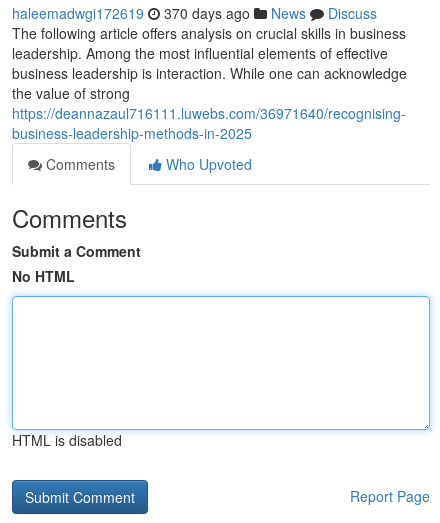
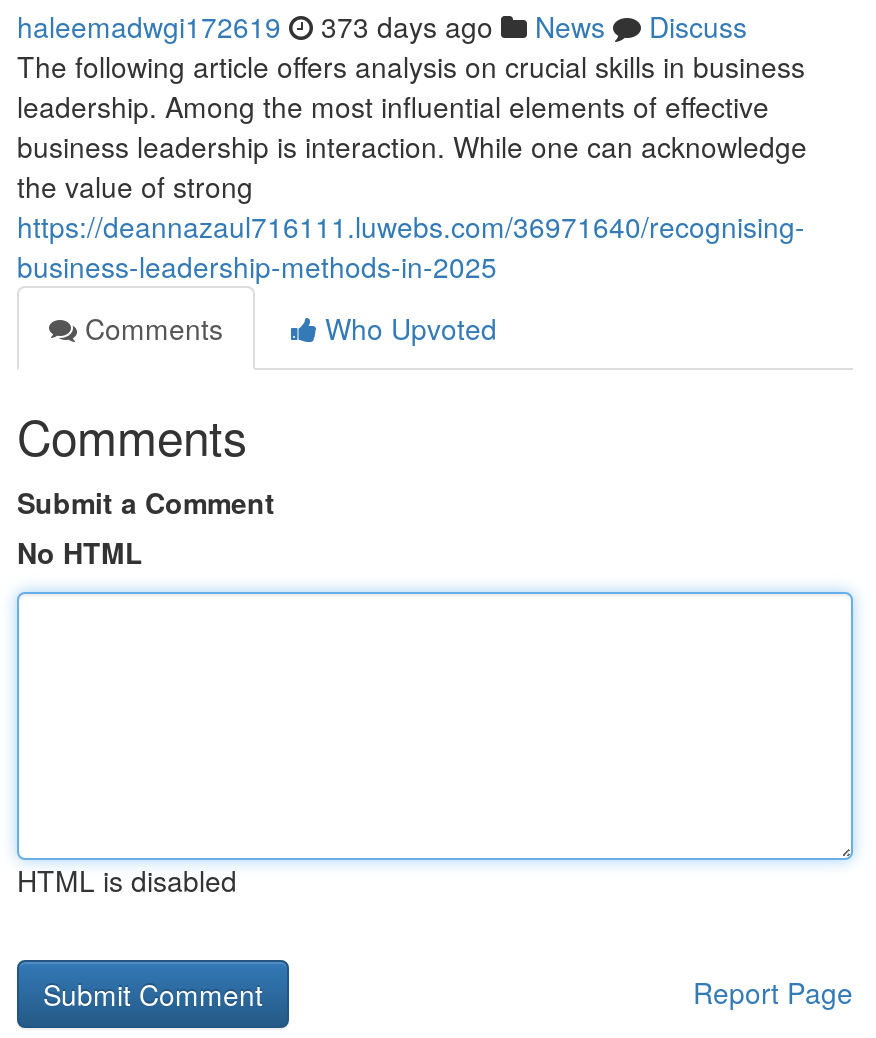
- haleemadwgi172619 370 days ago News Discuss
+ haleemadwgi172619 373 days ago News Discuss
